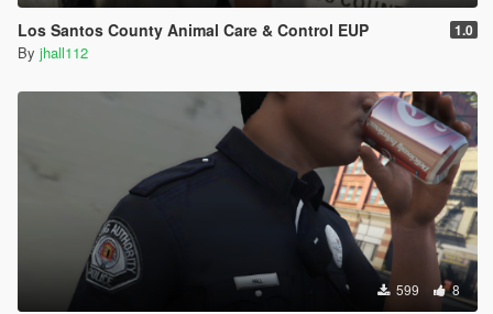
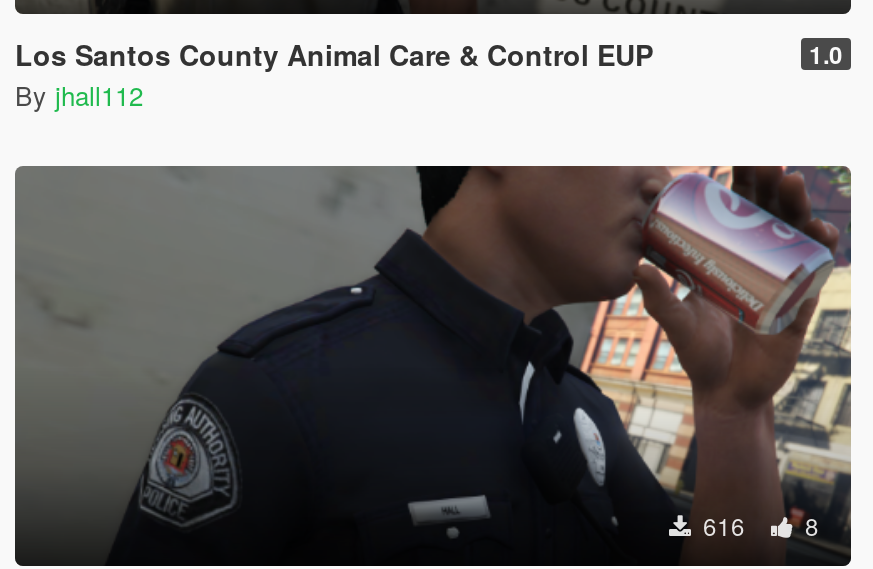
- 599 8
+ 616 8
